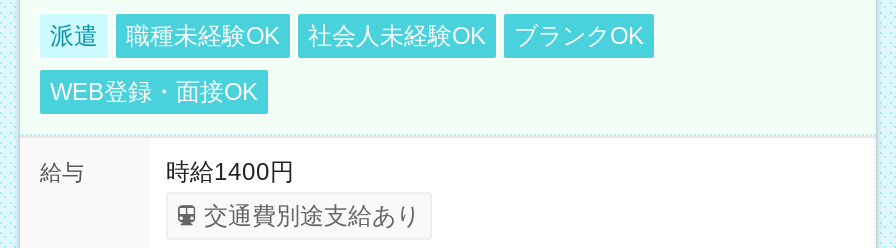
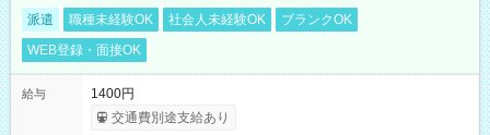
- 時給1400円
+ 1400円
